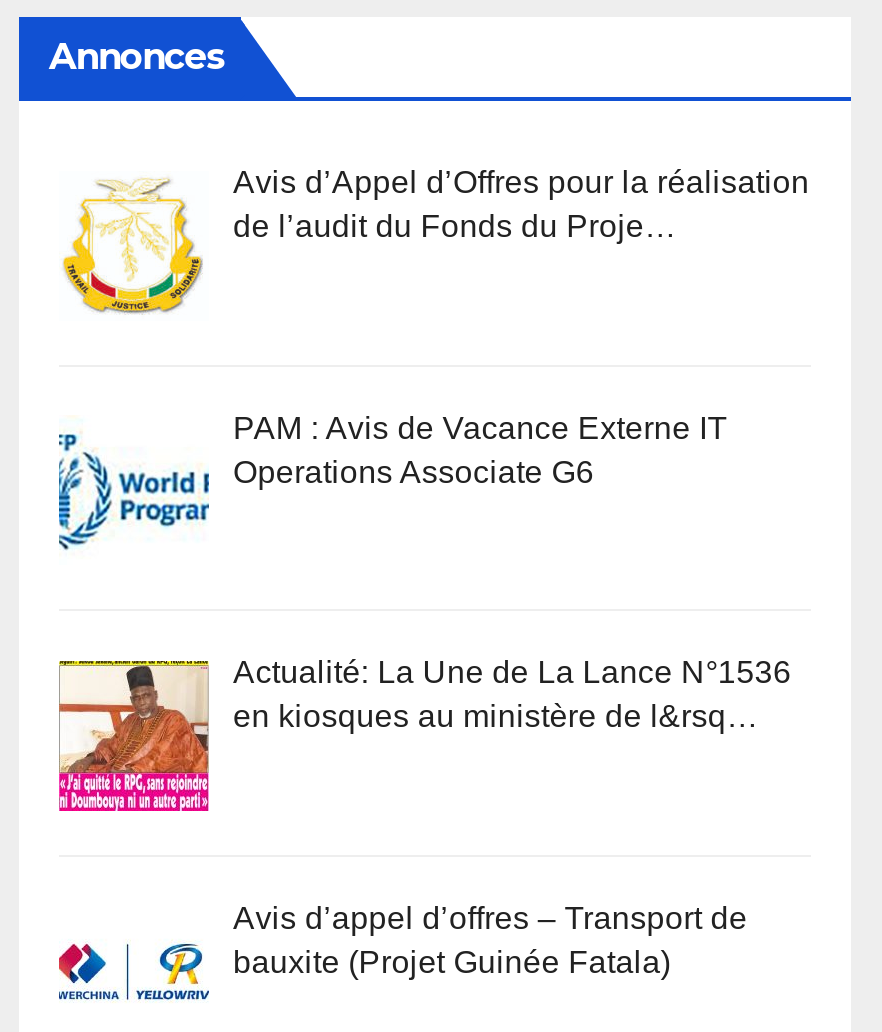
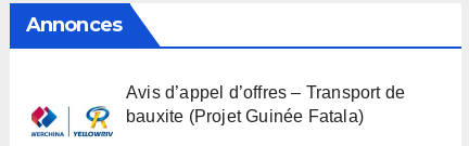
- [image]
- Avis d’Appel d’Offres pour la réalisation
- de l’audit du Fonds du Proje…

- [image]
- PAM : Avis de Vacance Externe IT
- Operations Associate G6

- [image]
- Actualité: La Une de La Lance N°1536
- en kiosques au ministère de l&rsq…
